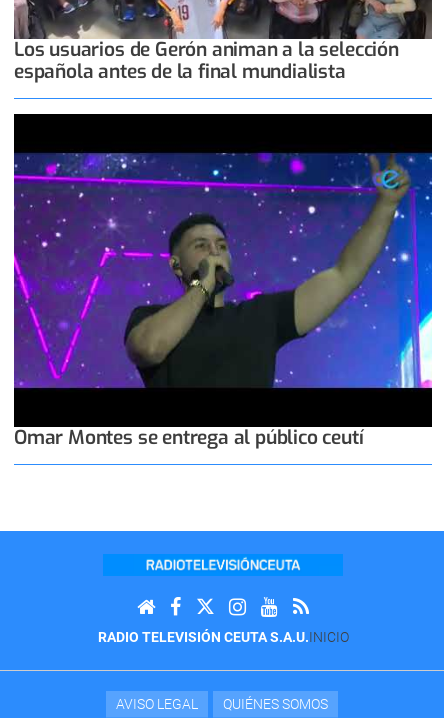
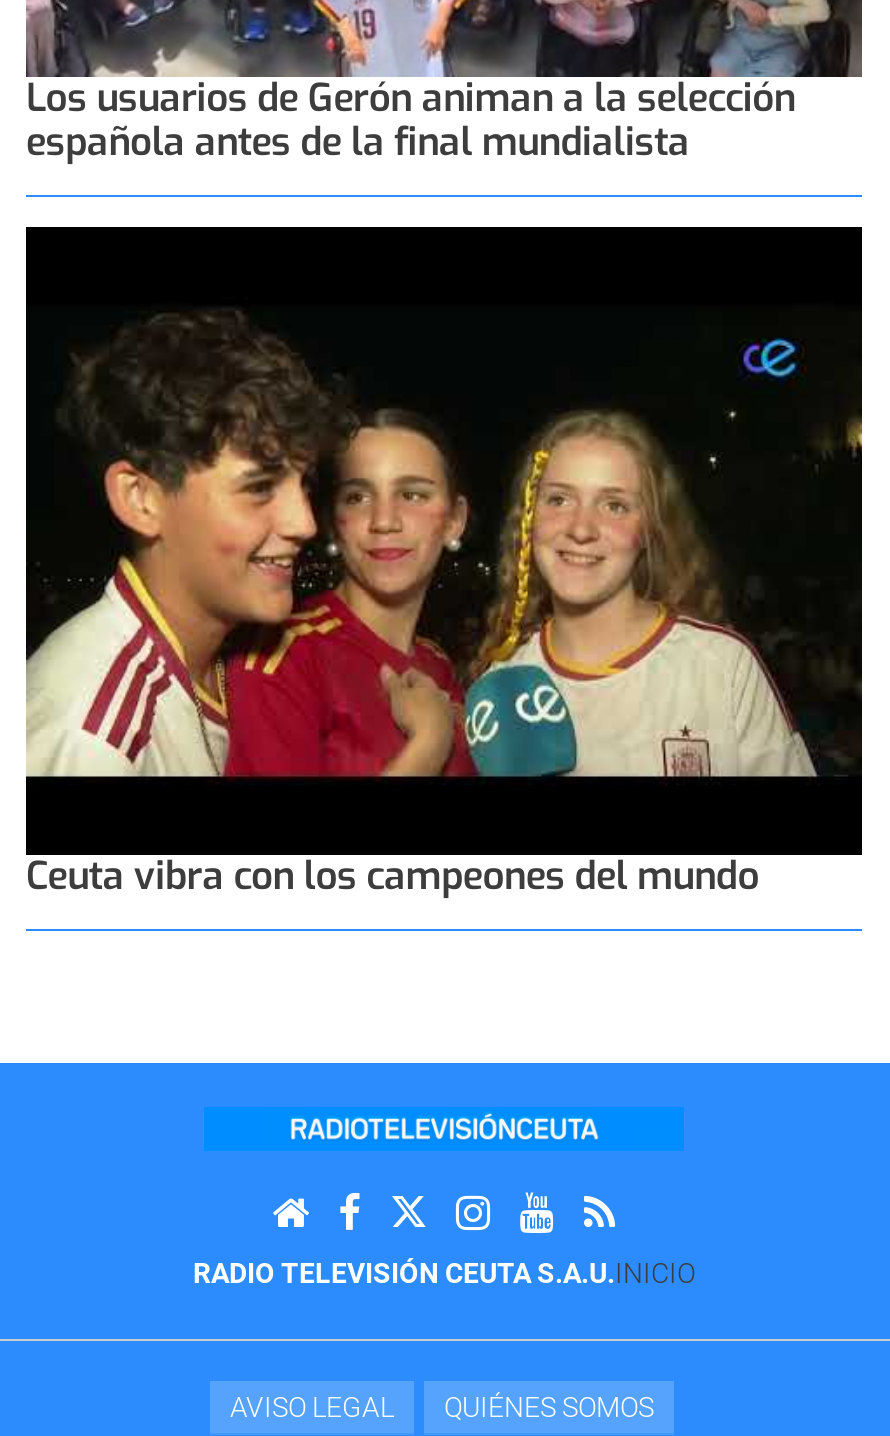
- [image]
- Omar Montes se entrega al público ceutí
+ [image]
+ Ceuta vibra con los campeones del mundo
